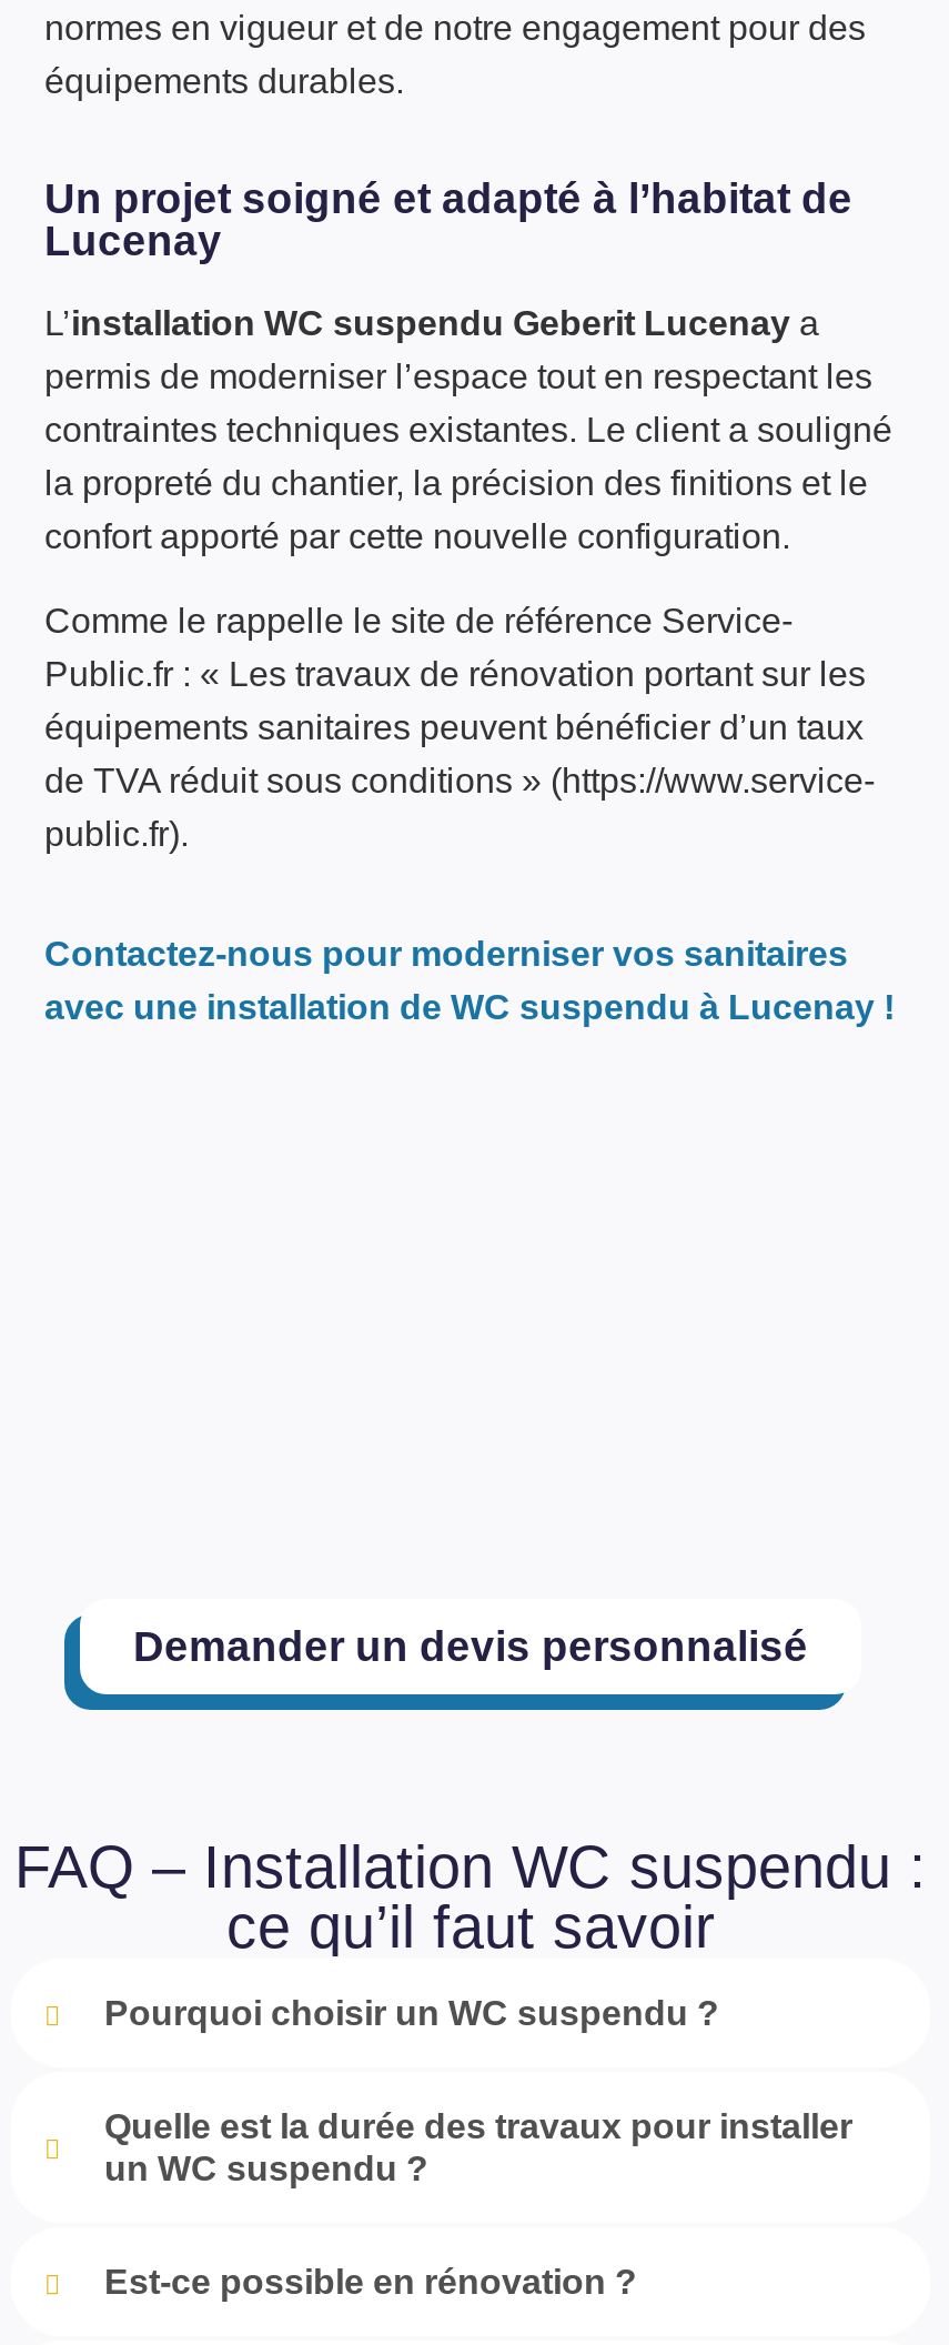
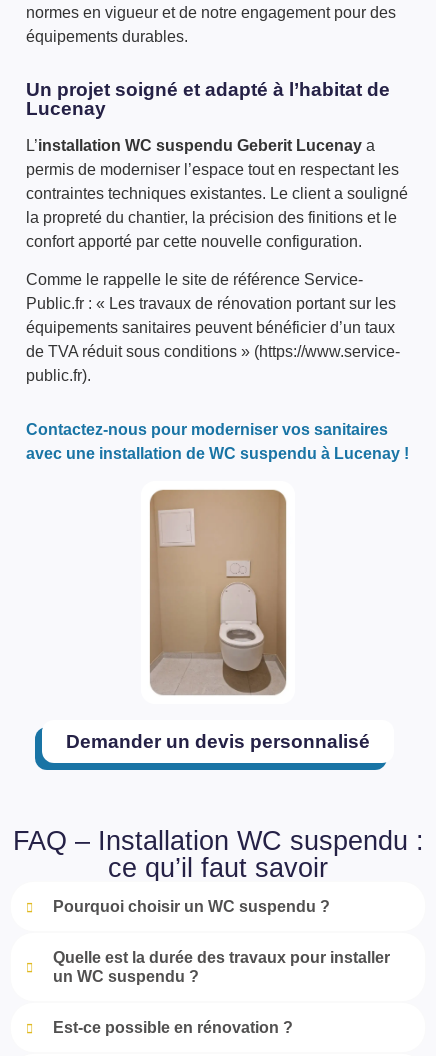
+ [image]
